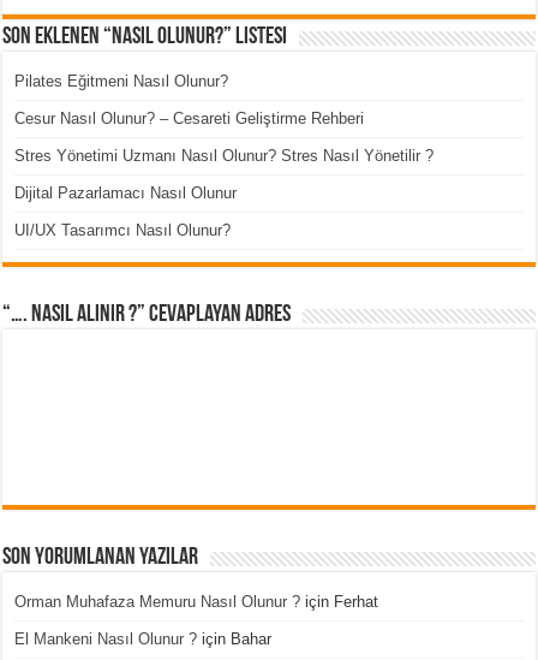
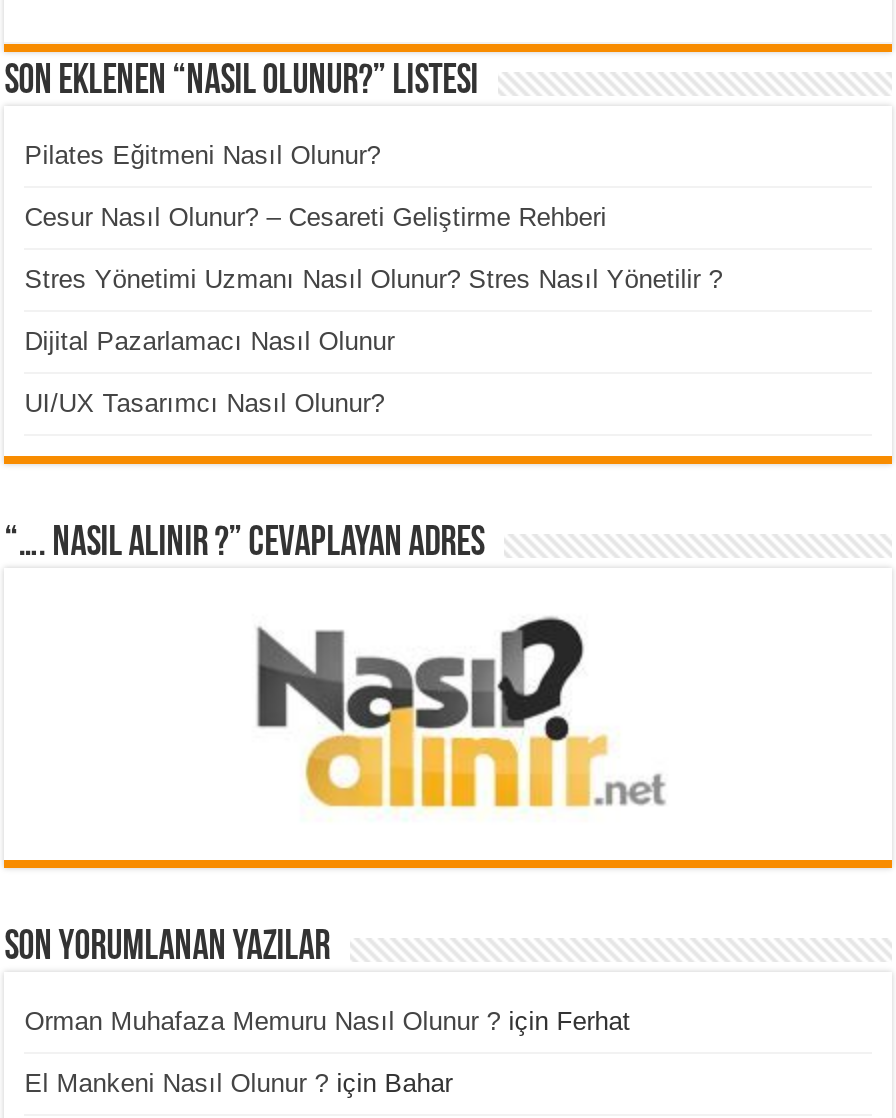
+ [image]
